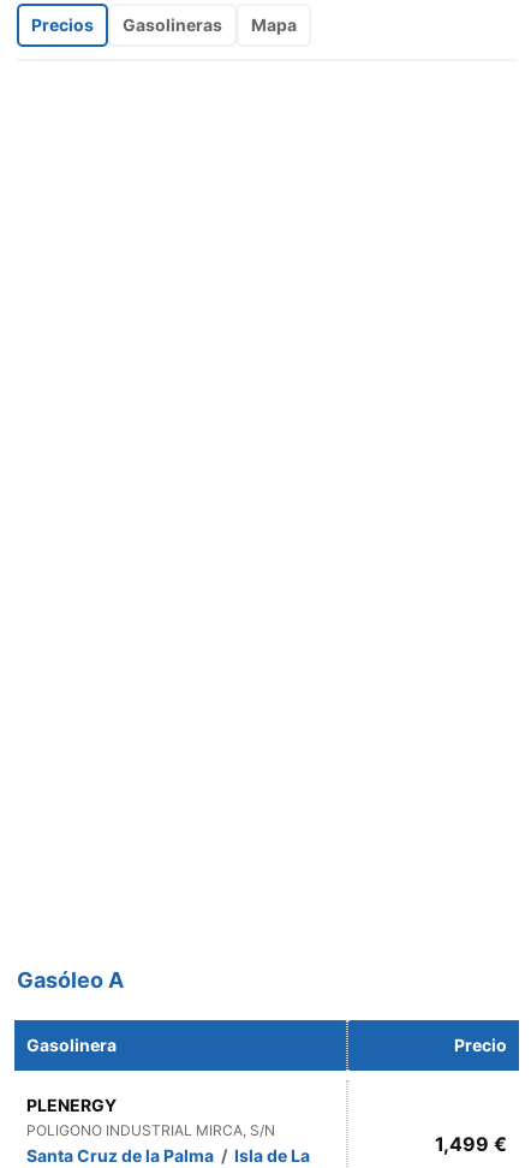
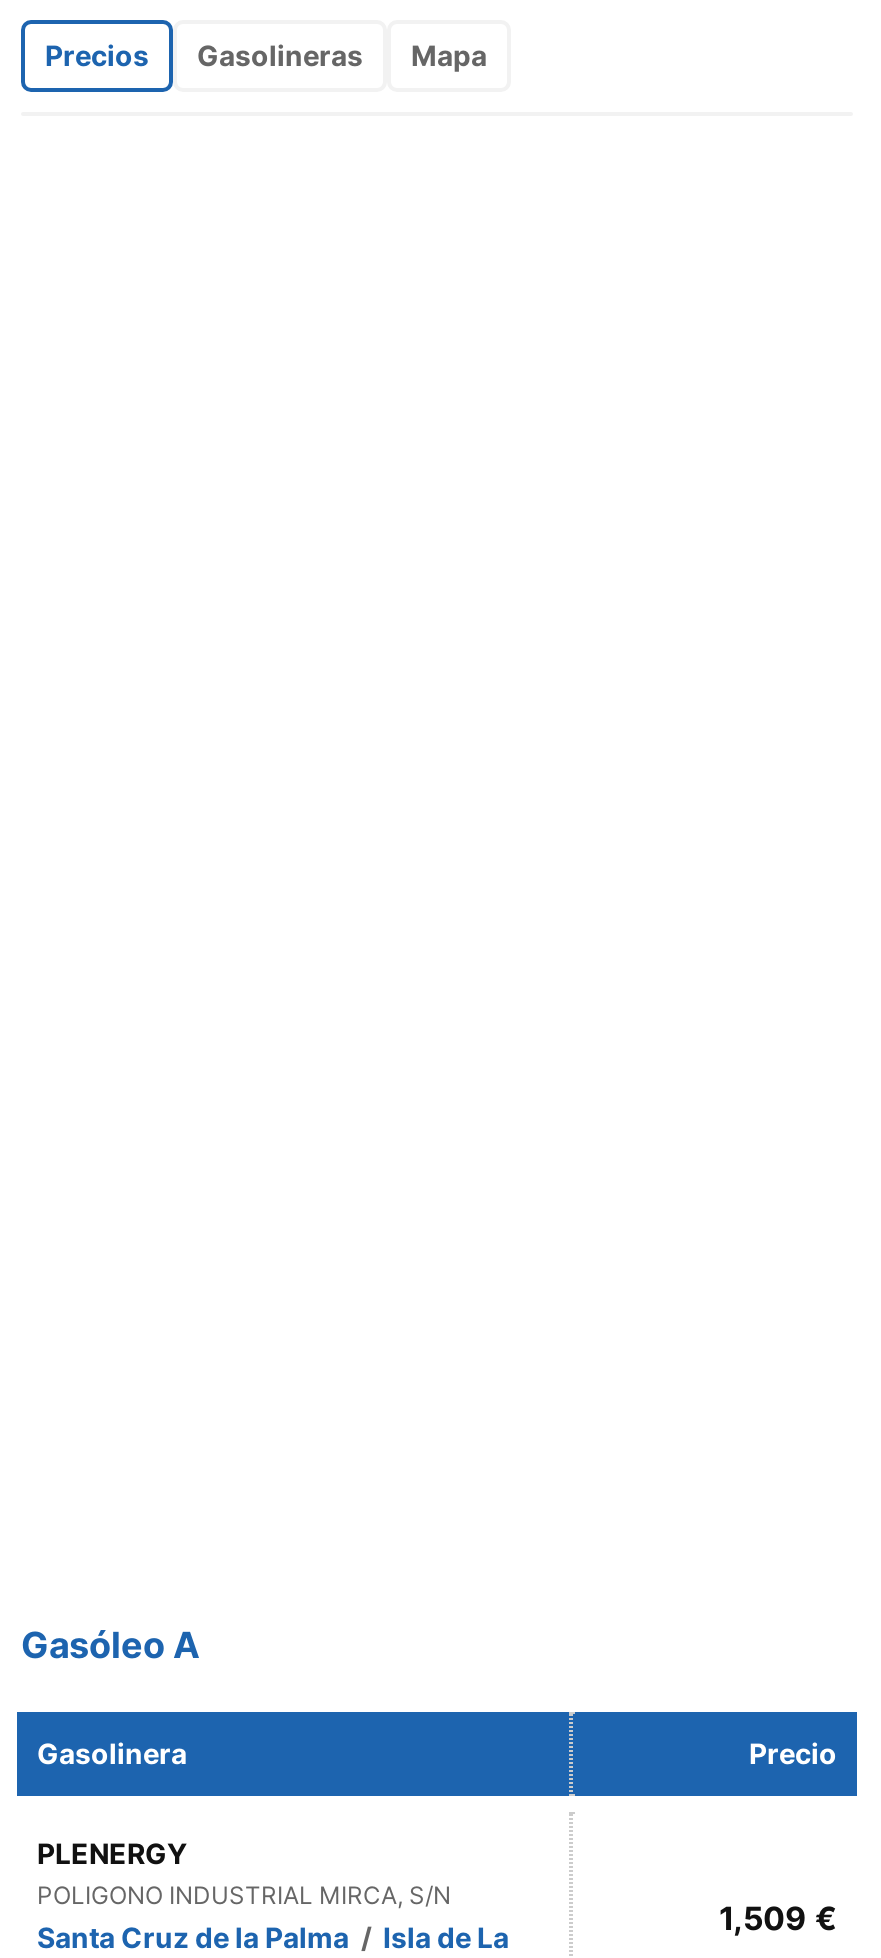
- 1,499 €
+ 1,509 €
